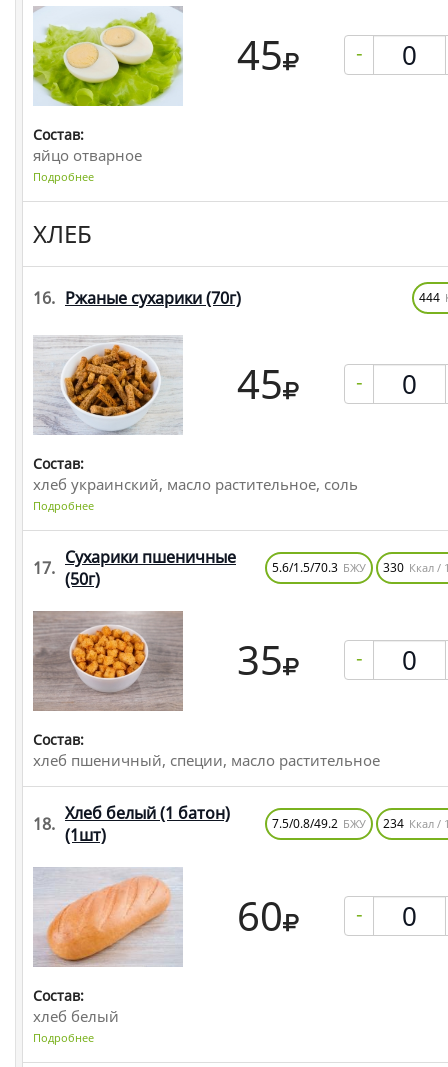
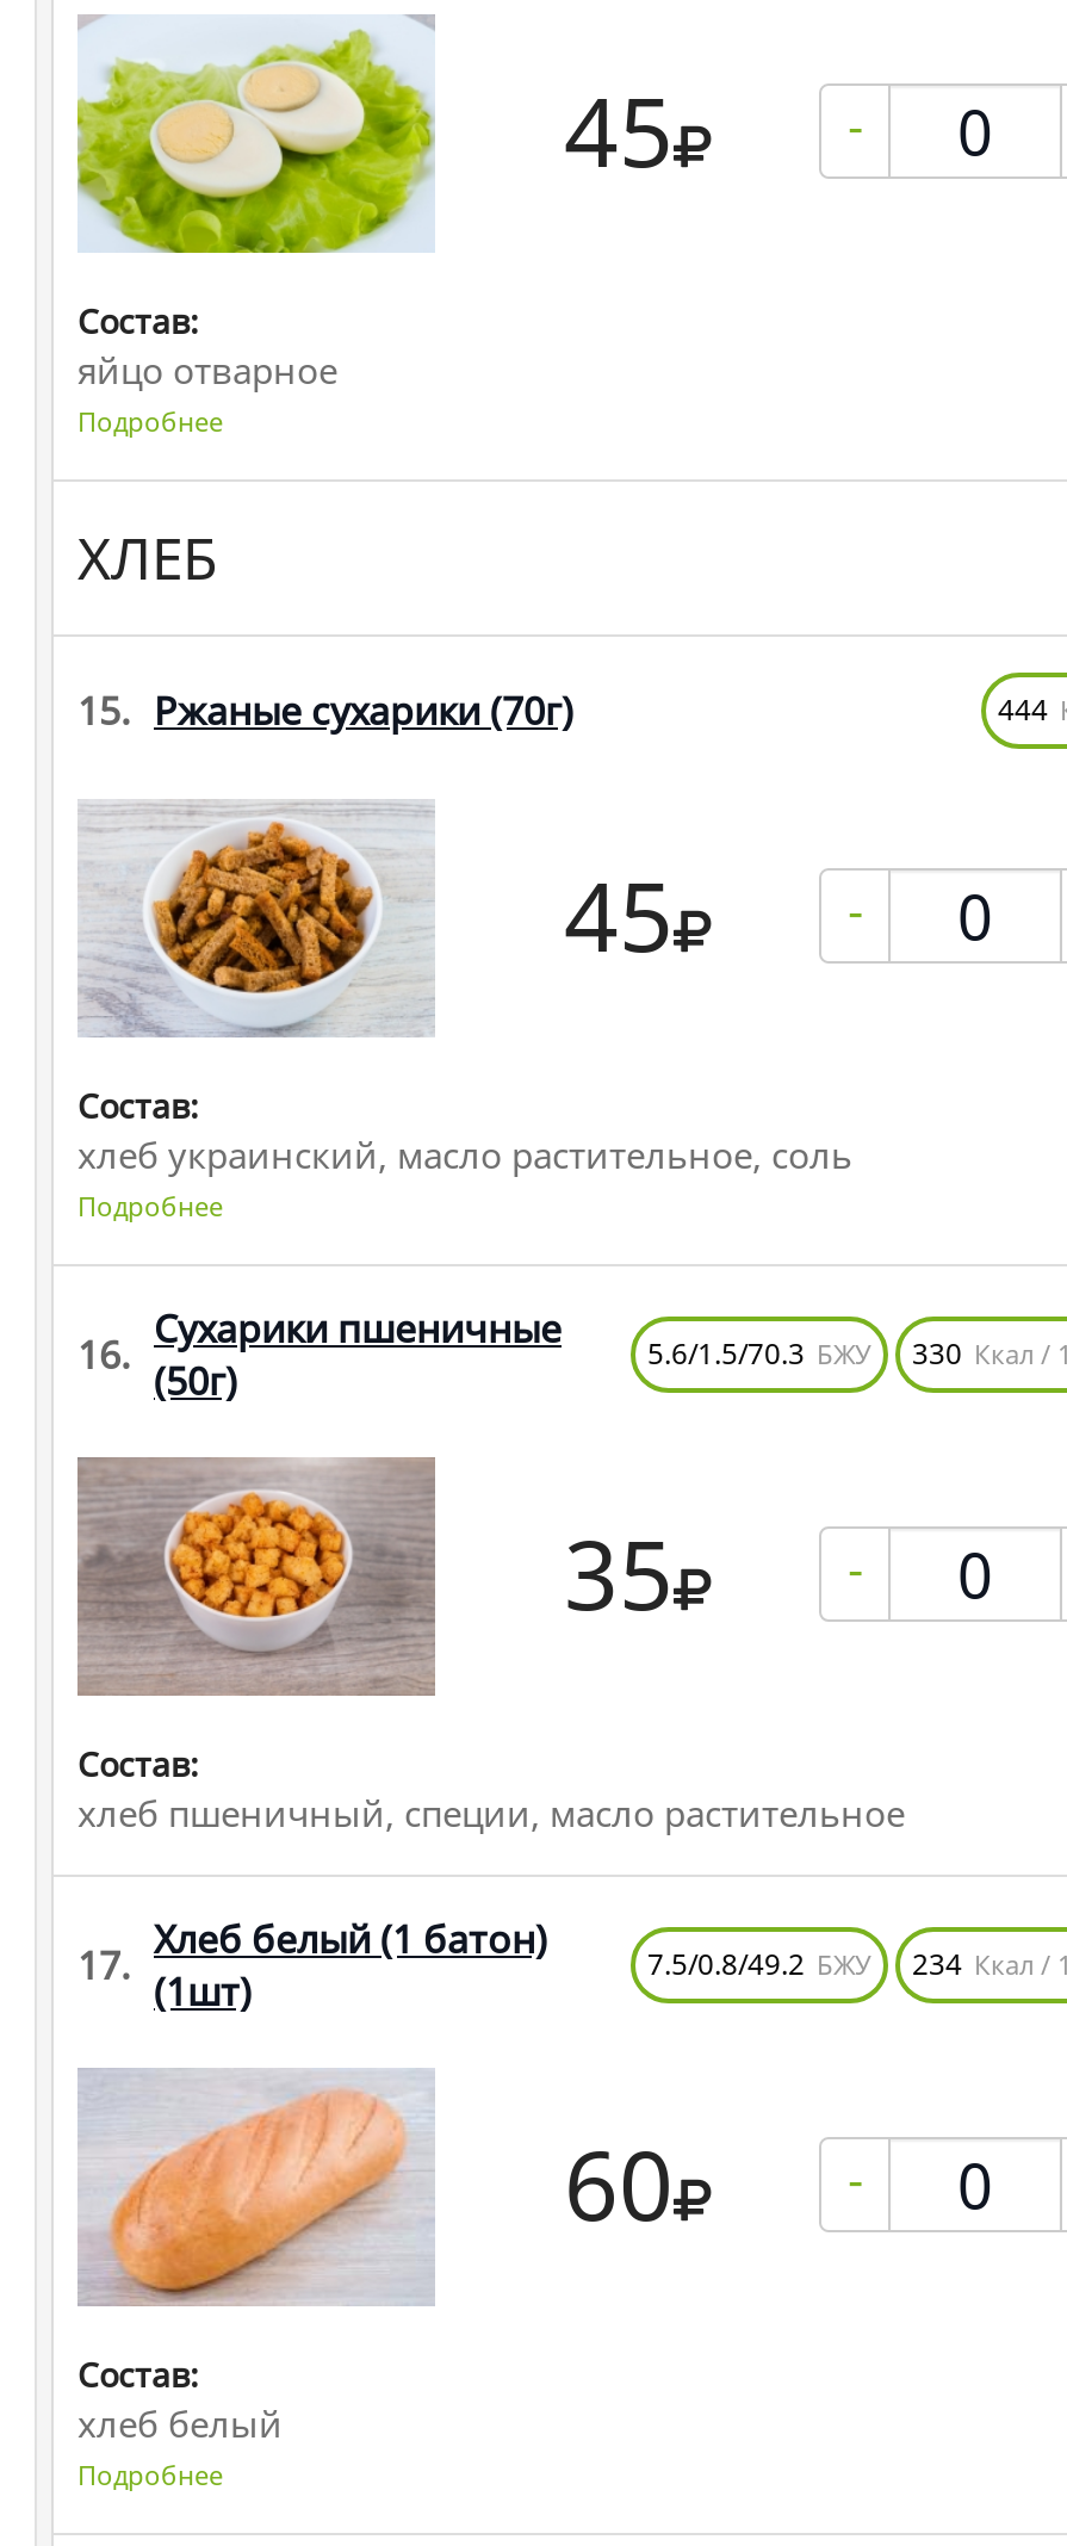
- 16. Ржаные сухарики (70г)
+ 15. Ржаные сухарики (70г)

- 17. Сухарики пшеничные
+ 16. Сухарики пшеничные

- 18. Хлеб белый (1 батон)
+ 17. Хлеб белый (1 батон)
